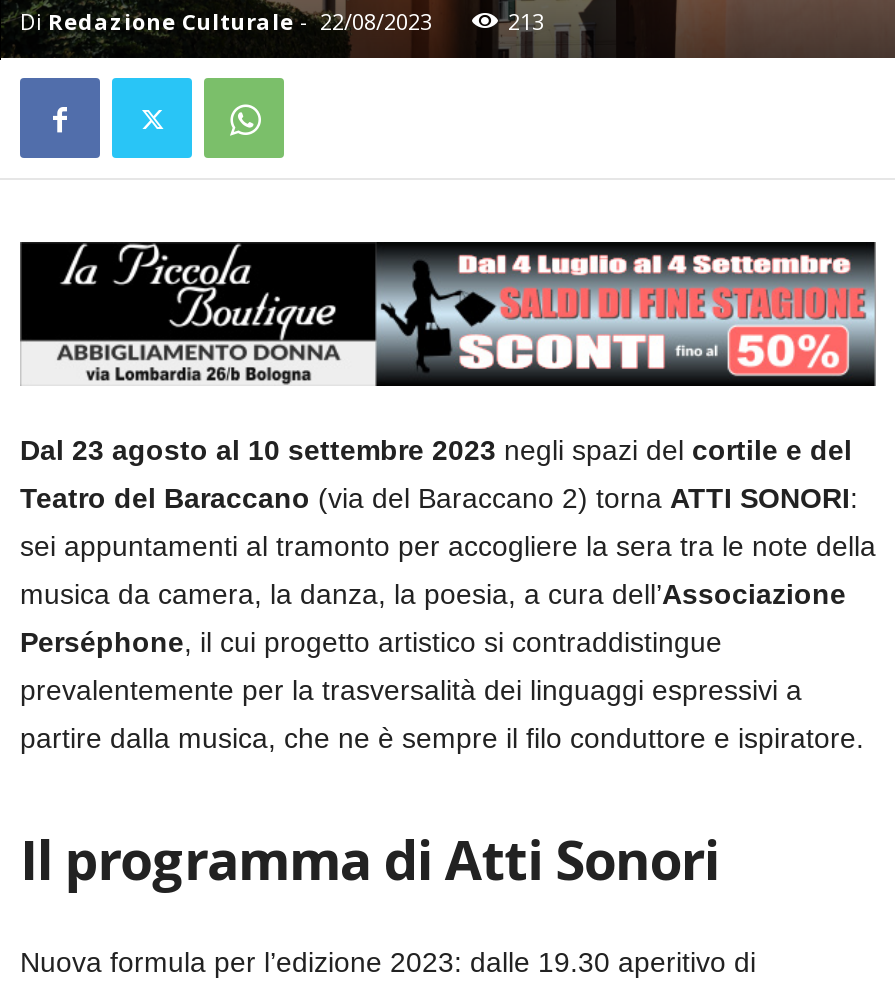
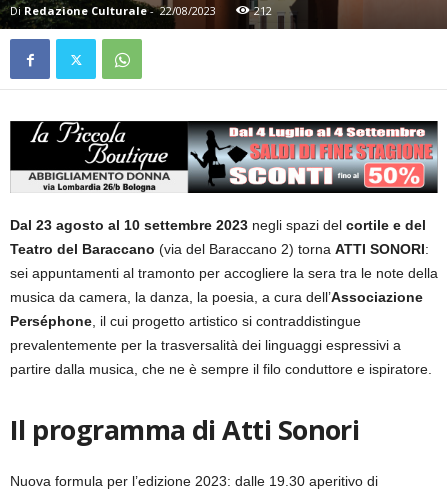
- 213
+ 212
